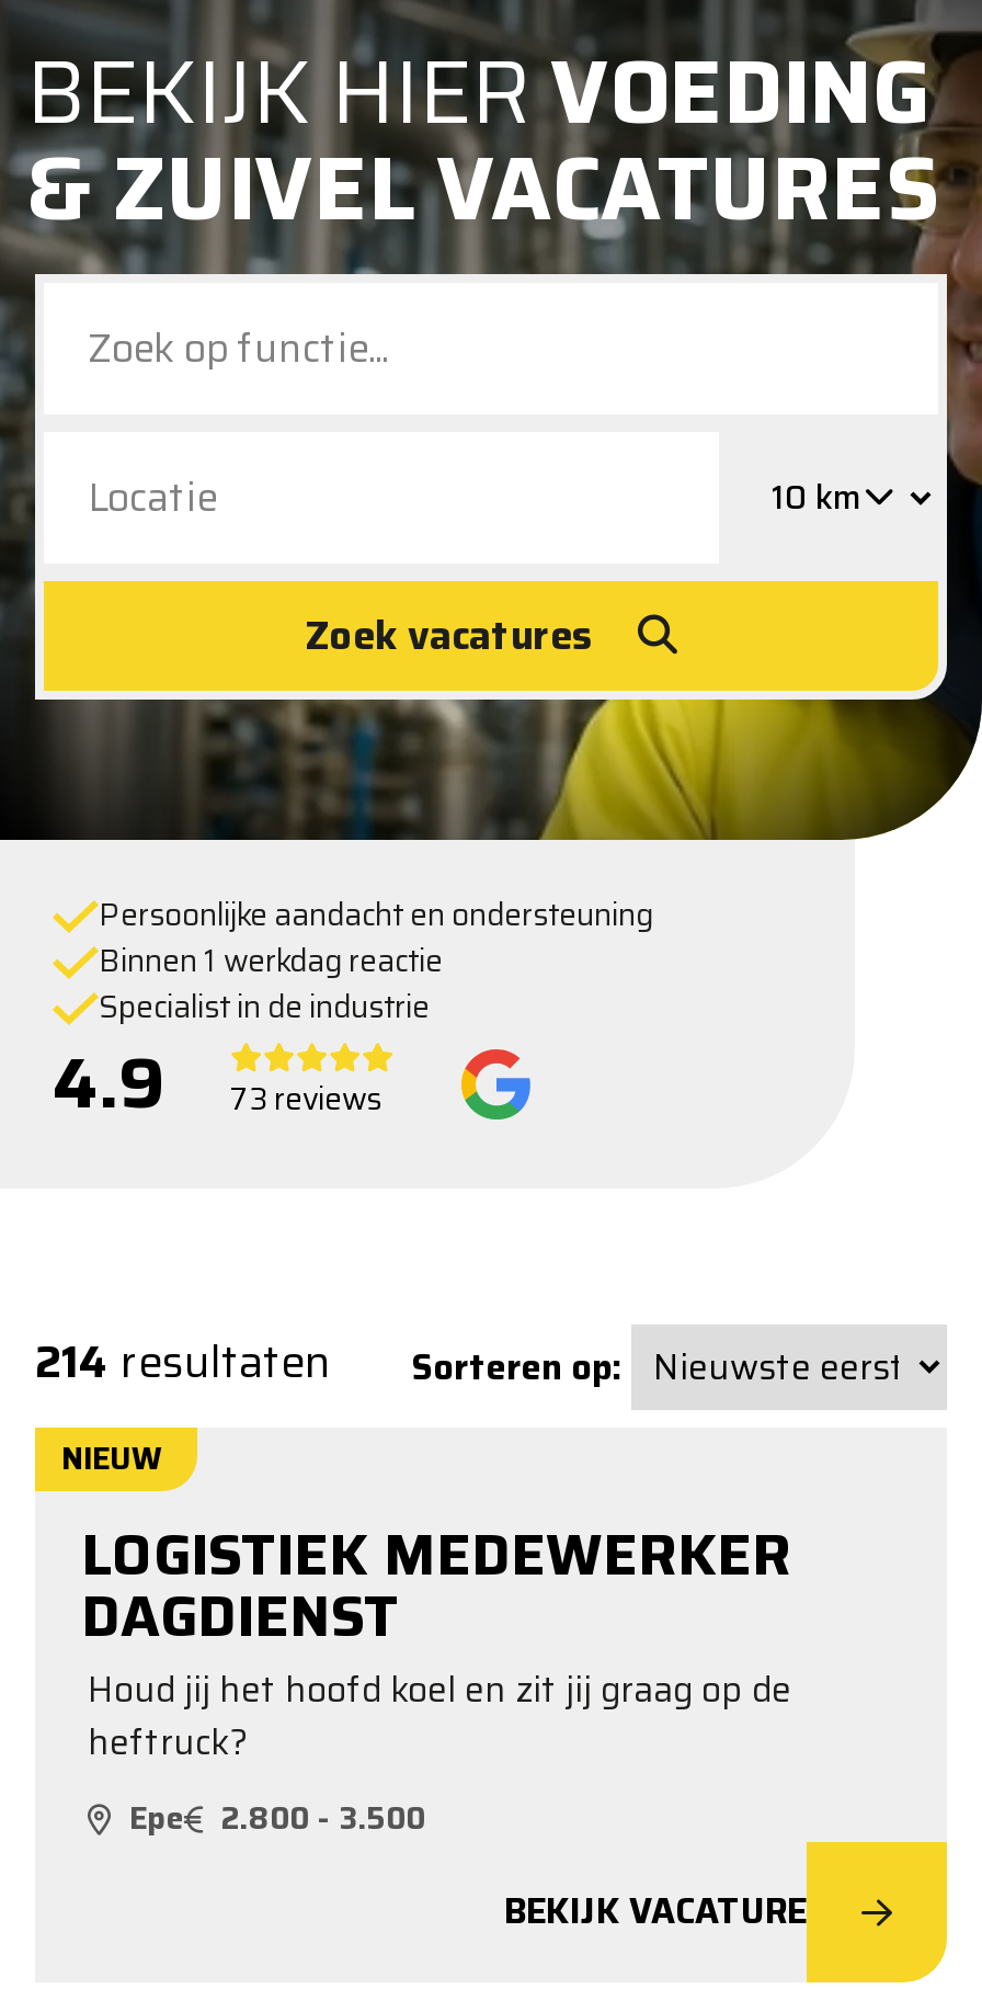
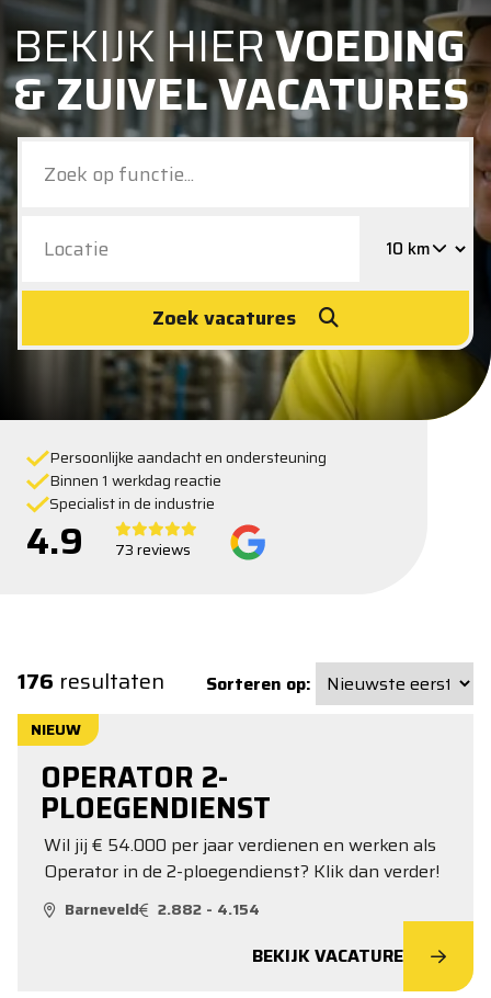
- 214 resultaten Sorteren op:
+ 176 resultaten Sorteren op:

- LOGISTIEK MEDEWERKER
- DAGDIENST
- Houd jij het hoofd koel en zit jij graag op de
- heftruck?
- Epe
- 2.800 - 3.500
+ OPERATOR 2-
+ PLOEGENDIENST
+ Wil jij € 54.000 per jaar verdienen en werken als
+ Operator in de 2-ploegendienst? Klik dan verder!
+ Barneveld
+ 2.882 - 4.154
